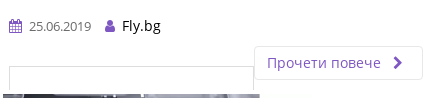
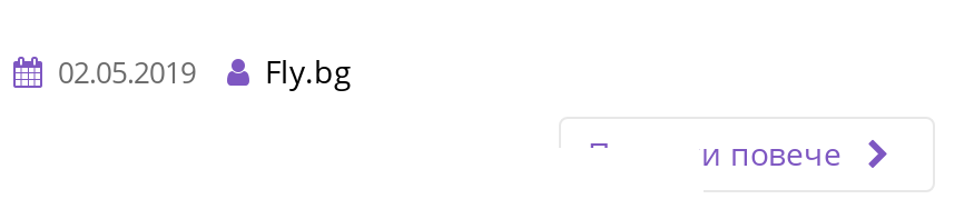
- 25.06.2019 Fly.bg
+ 02.05.2019 Fly.bg
